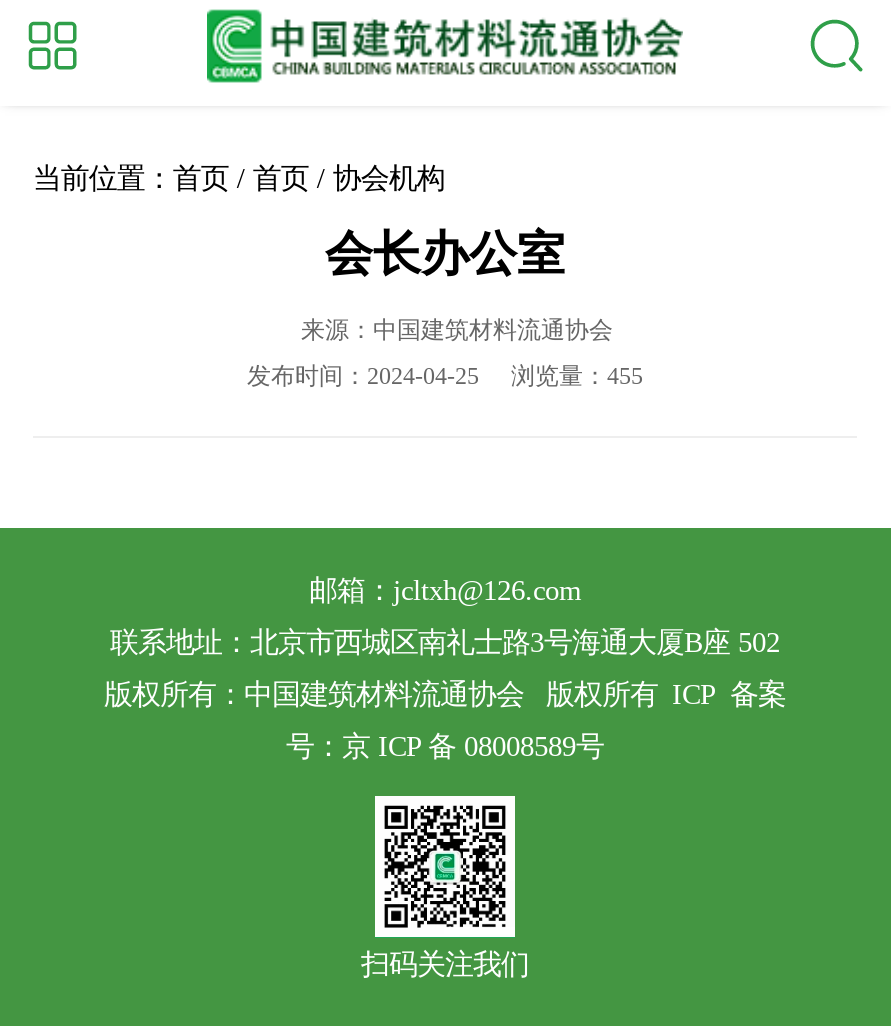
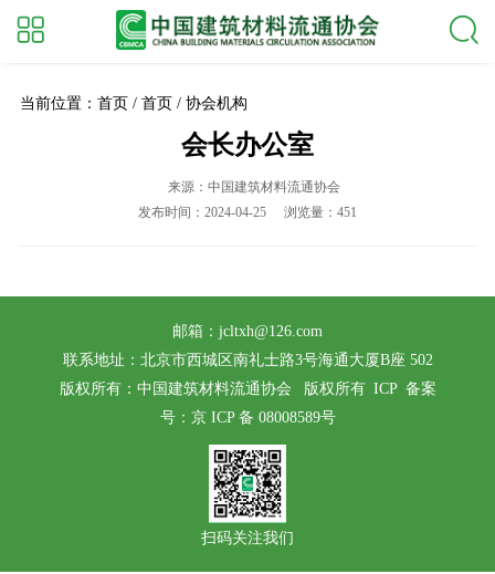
- 发布时间：2024-04-25 浏览量：455
+ 发布时间：2024-04-25 浏览量：451
